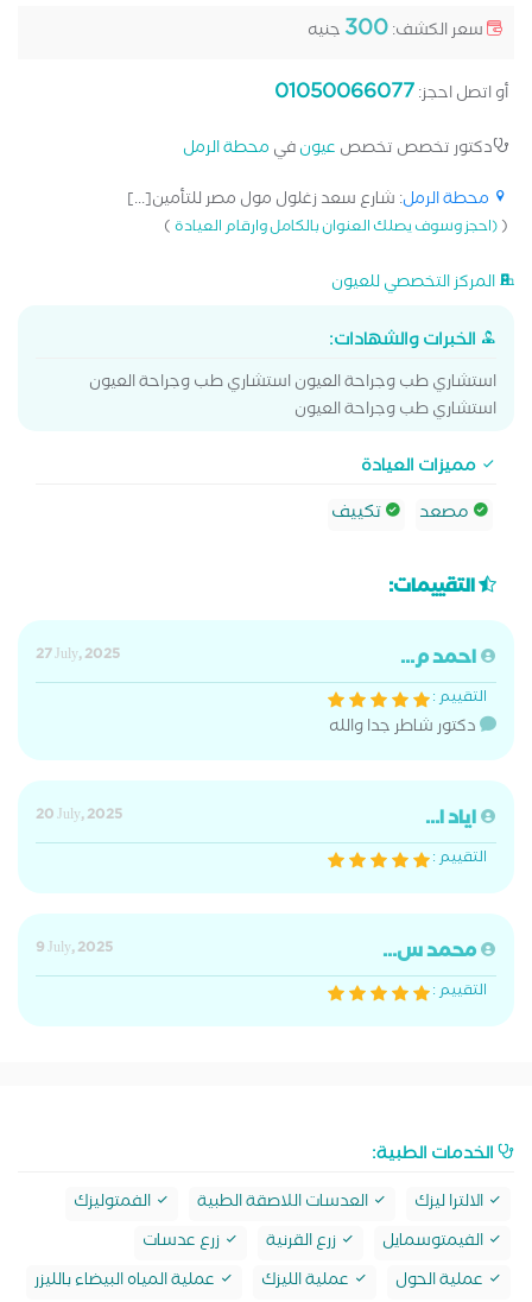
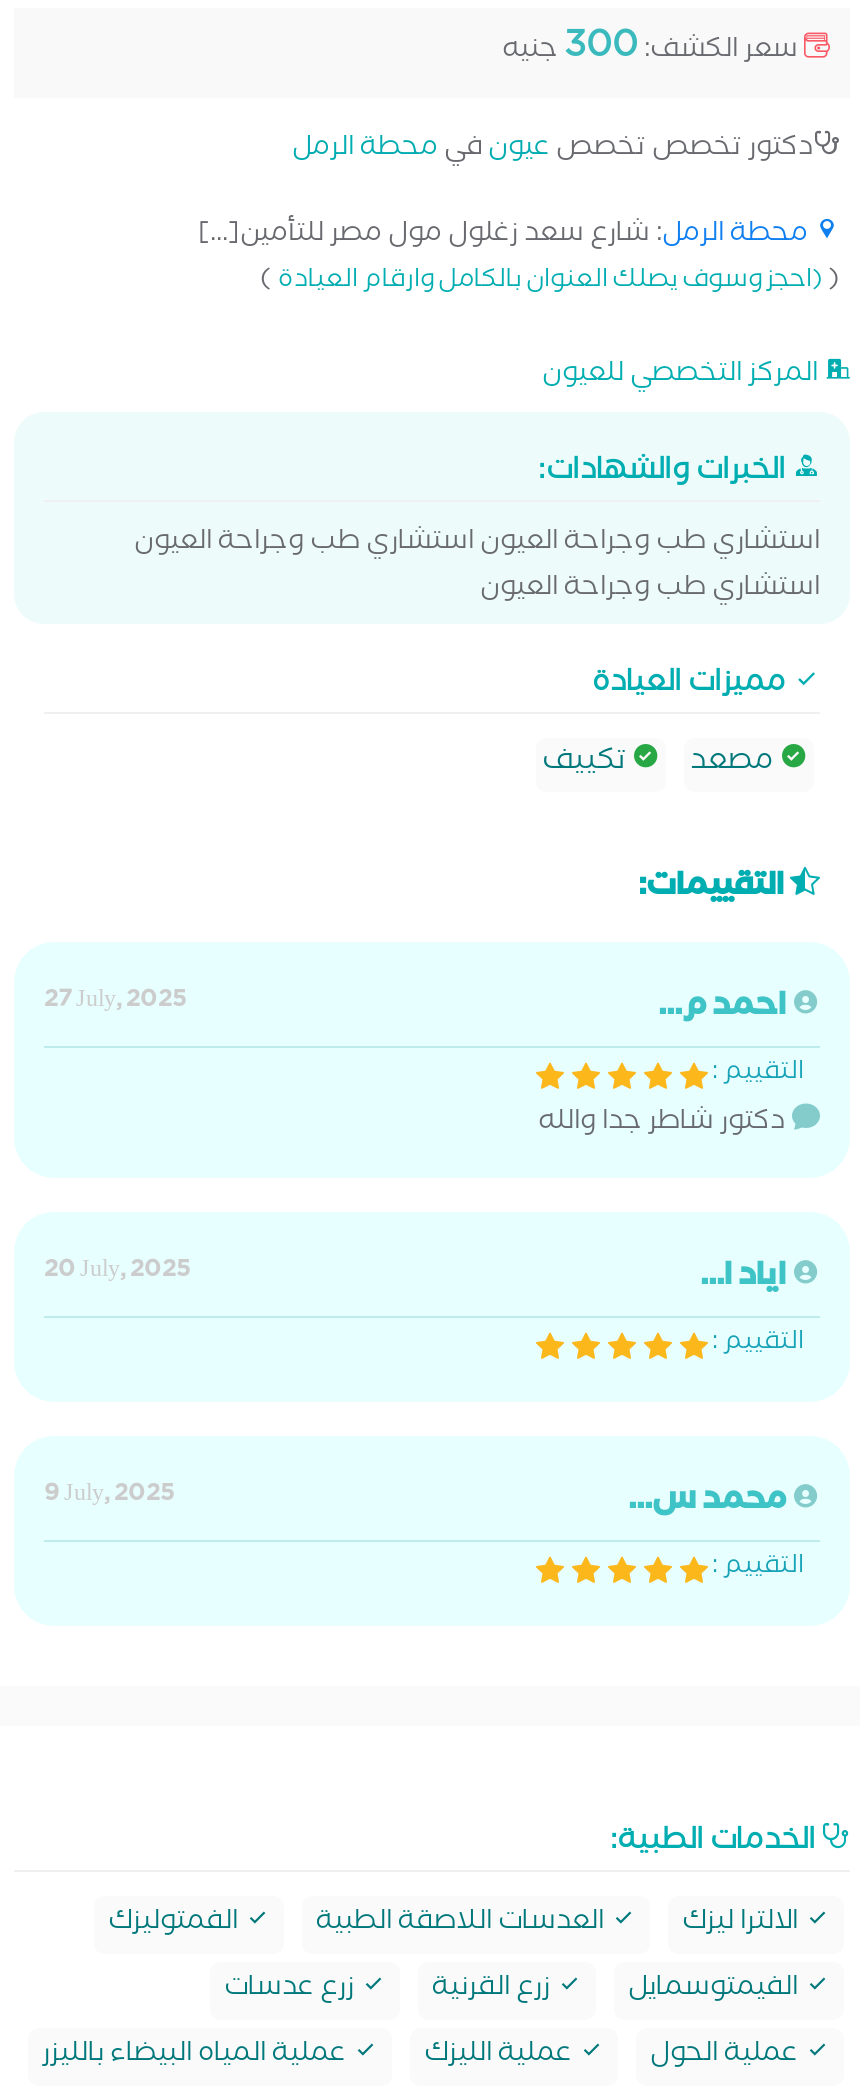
- أو اتصل احجز:01050066077
